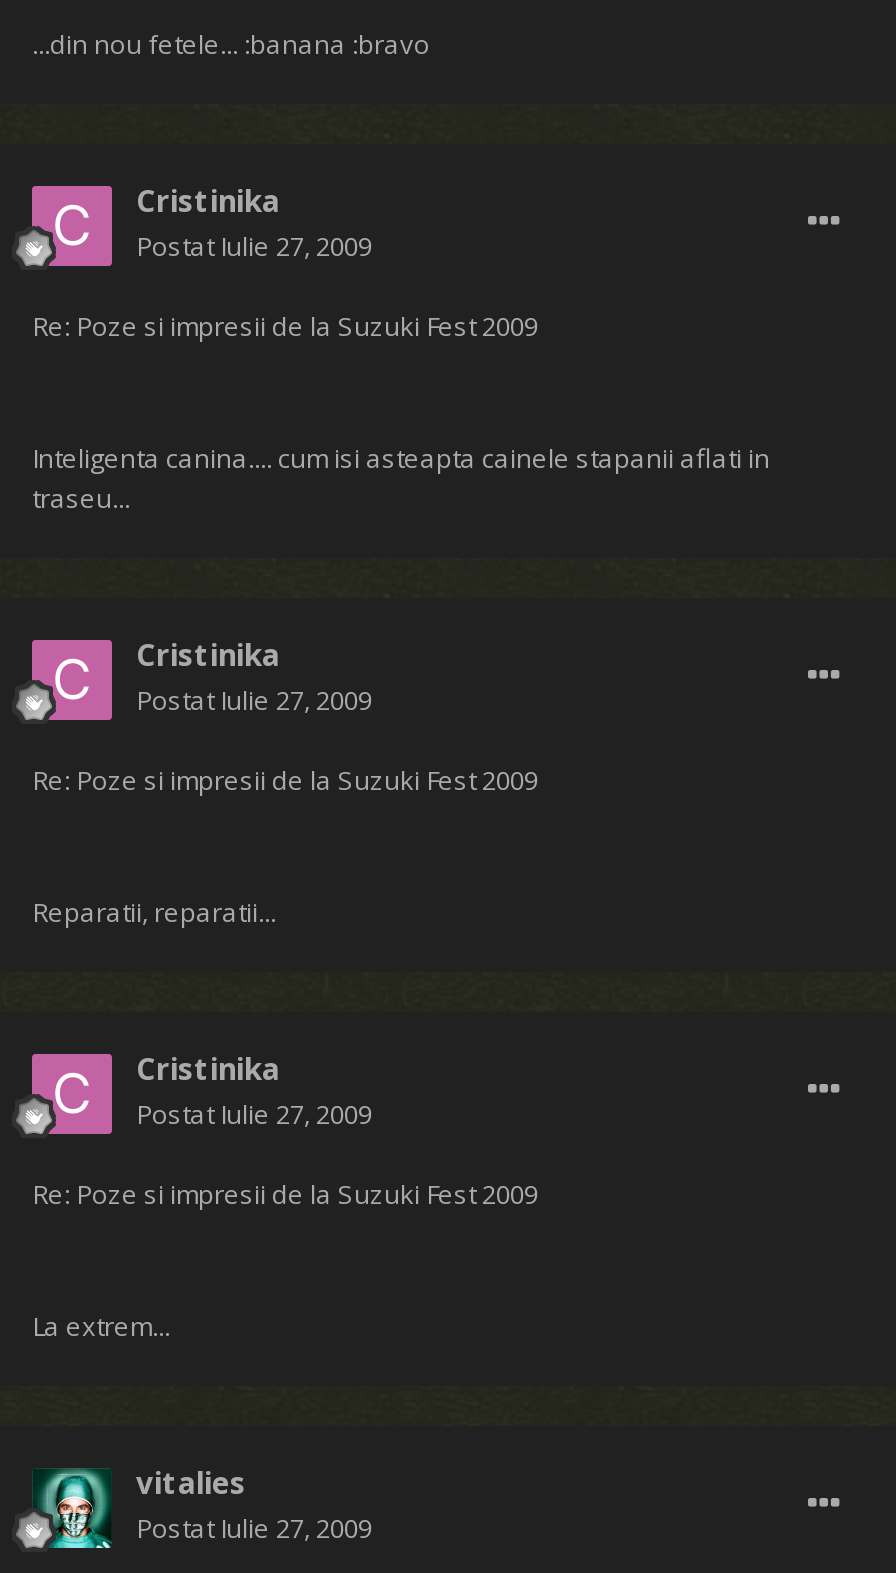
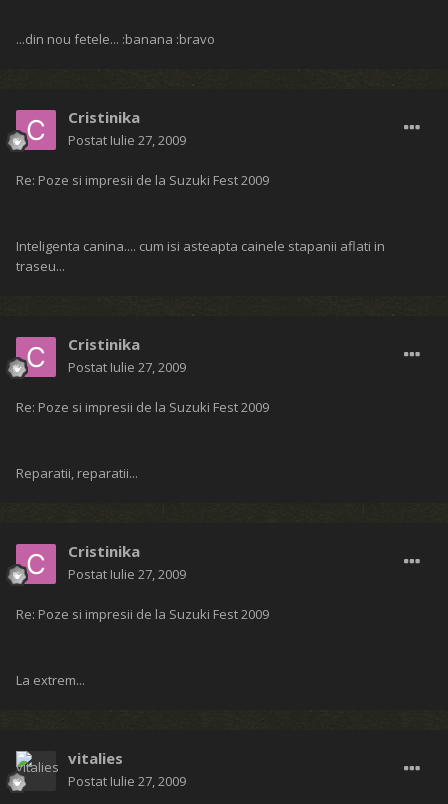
- [image]
+ [image]
